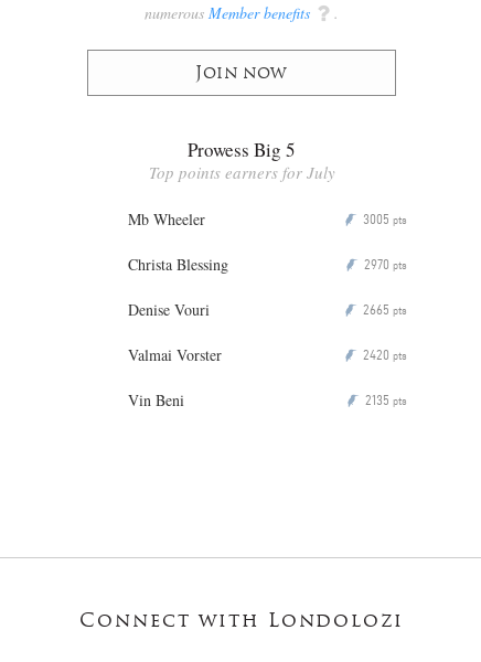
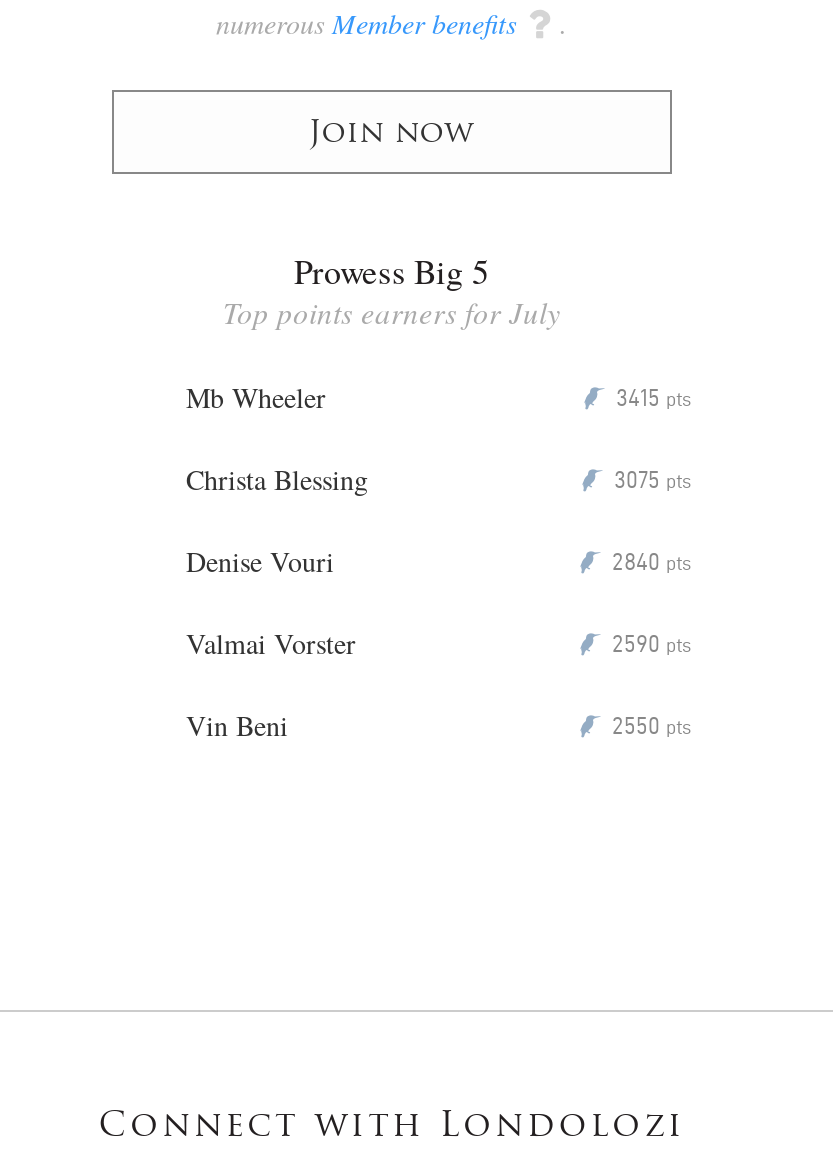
- P 3005 pts
+ P 3415 pts

- P 2970 pts
+ P 3075 pts

- P 2665 pts
+ P 2840 pts

- P 2420 pts
+ P 2590 pts

- P 2135 pts
+ P 2550 pts
